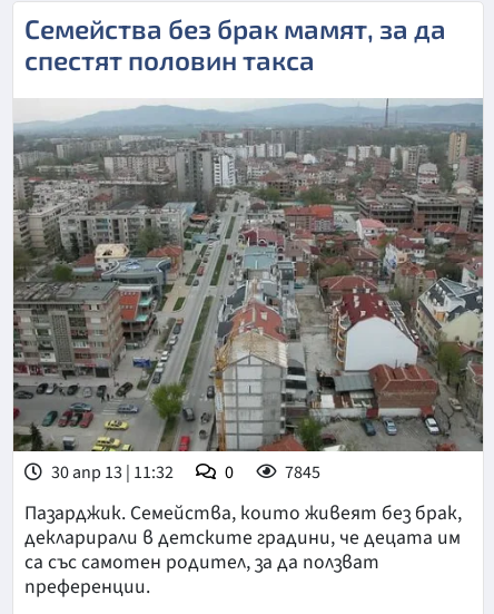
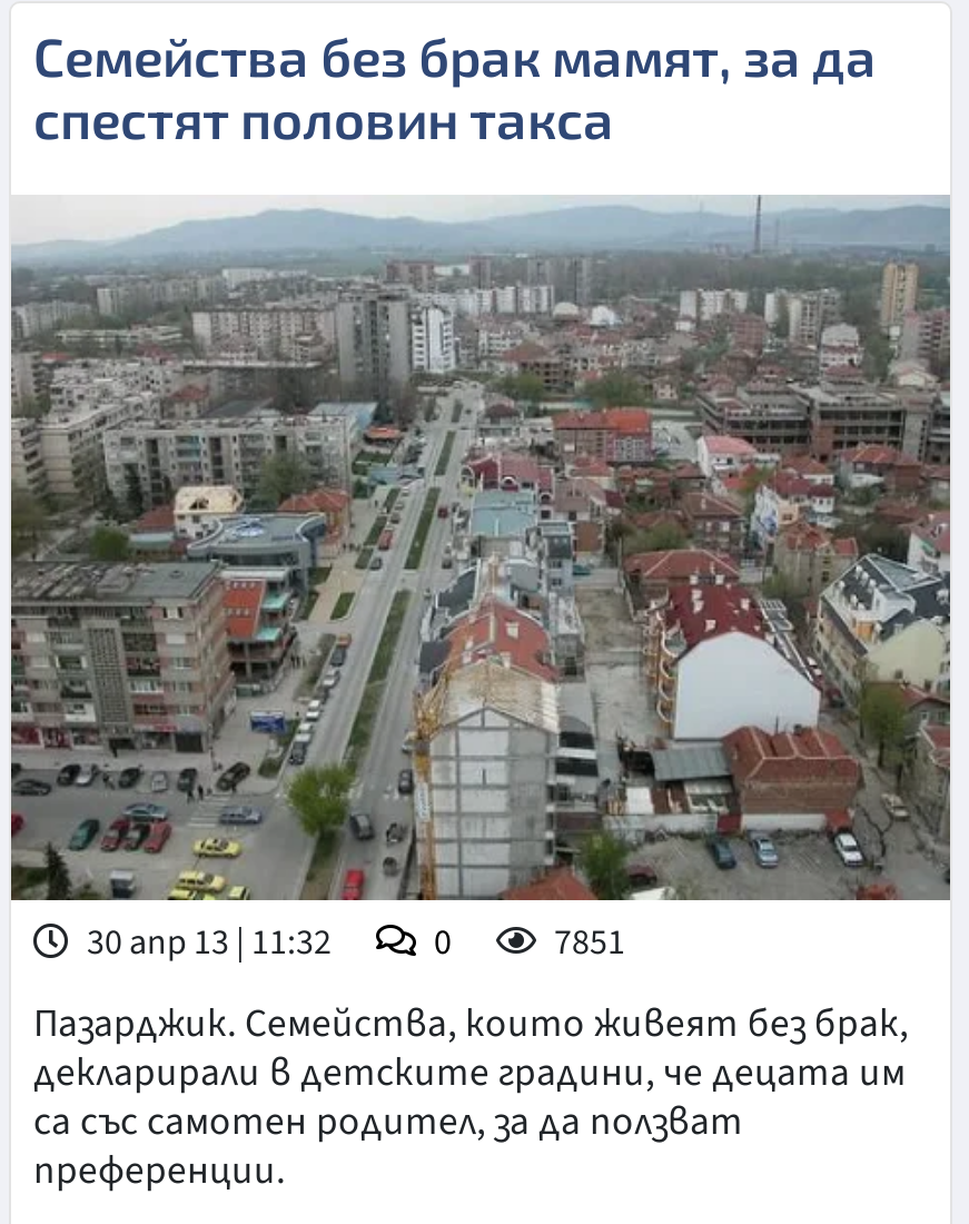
- 7845
+ 7851
